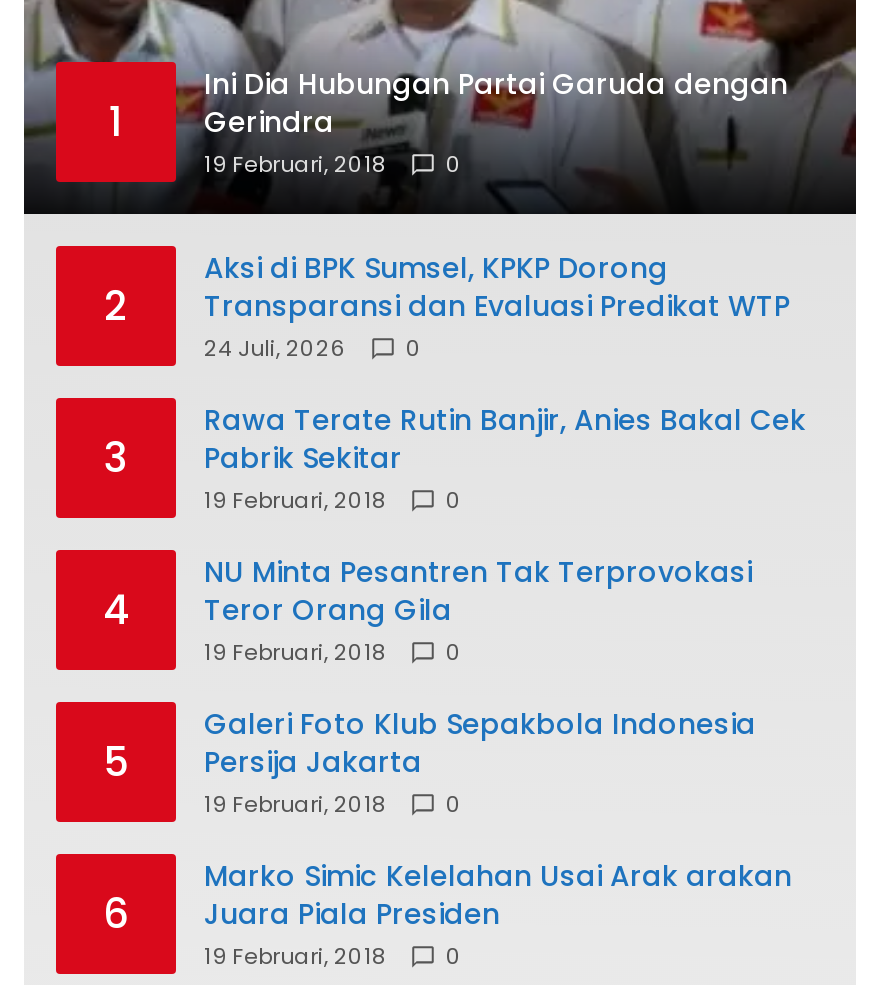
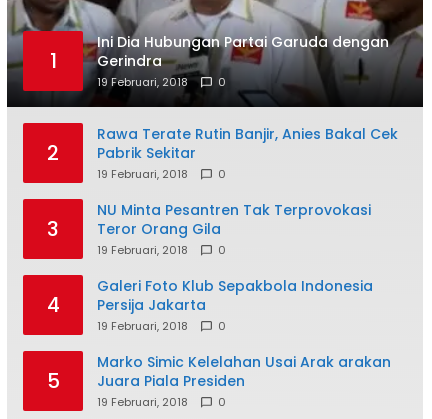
- Aksi di BPK Sumsel, KPKP Dorong
- Transparansi dan Evaluasi Predikat WTP
- 24 Juli, 2026
- 0
- 3

- 4 Teror Orang Gila
+ 3 Teror Orang Gila

- 5 Persija Jakarta
+ 4 Persija Jakarta

- 6 Juara Piala Presiden
+ 5 Juara Piala Presiden
